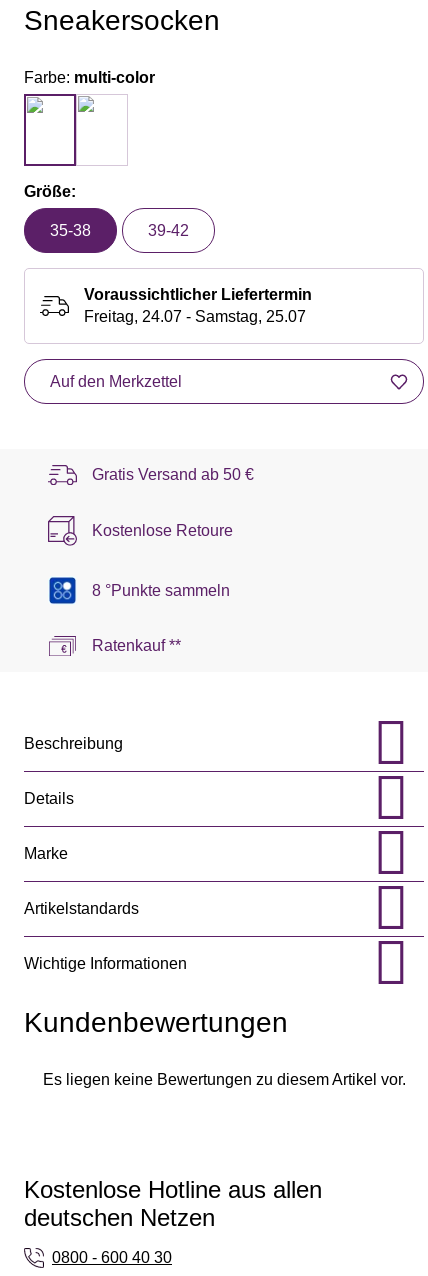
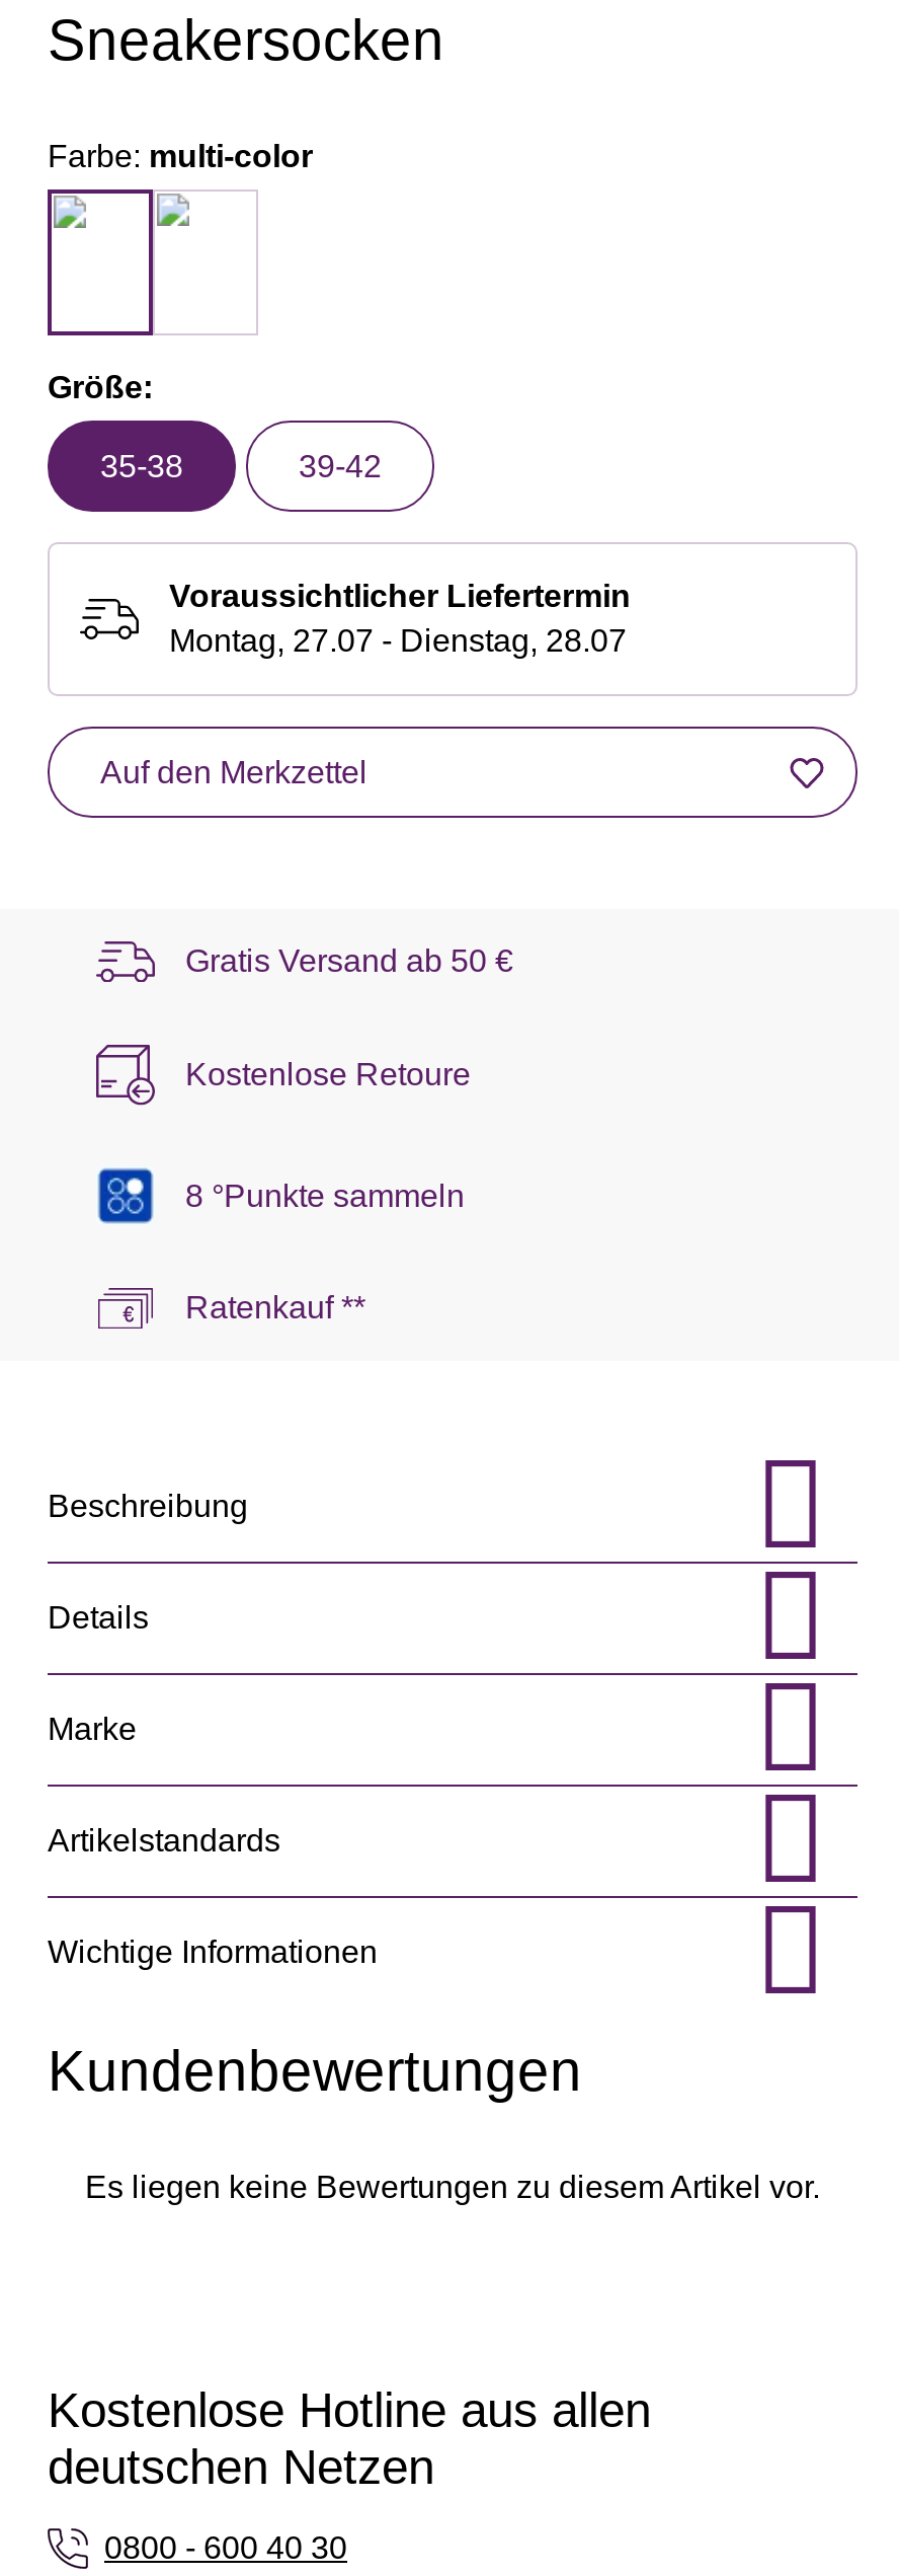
- Freitag, 24.07 - Samstag, 25.07
+ Montag, 27.07 - Dienstag, 28.07
